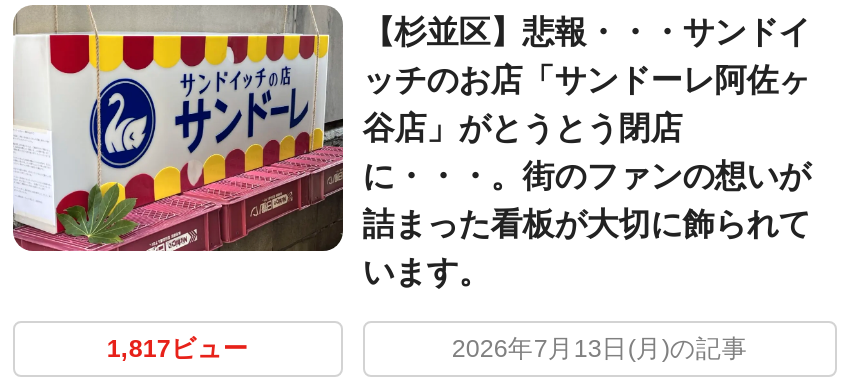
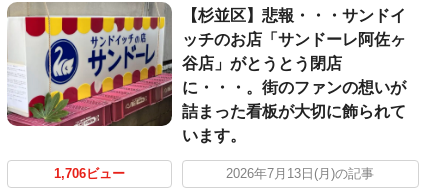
- 1,817ビュー
+ 1,706ビュー
